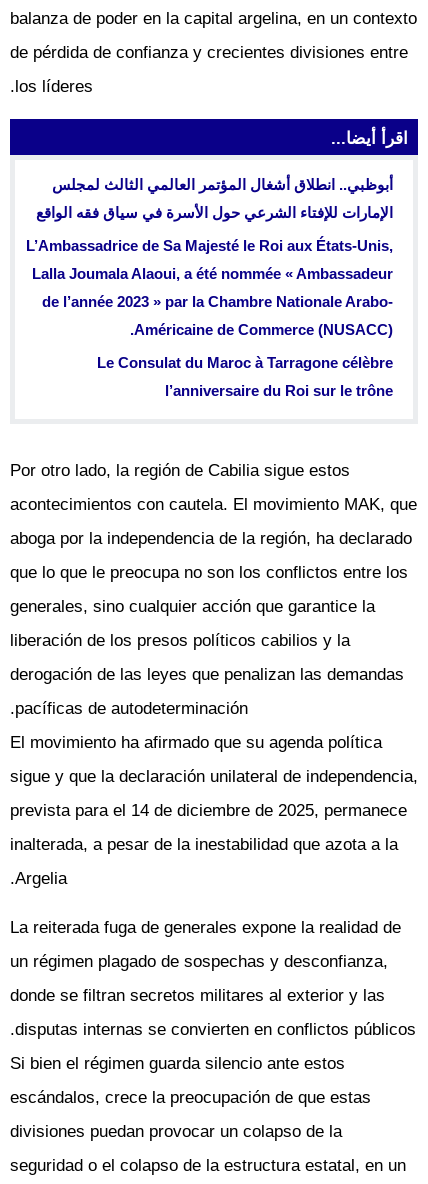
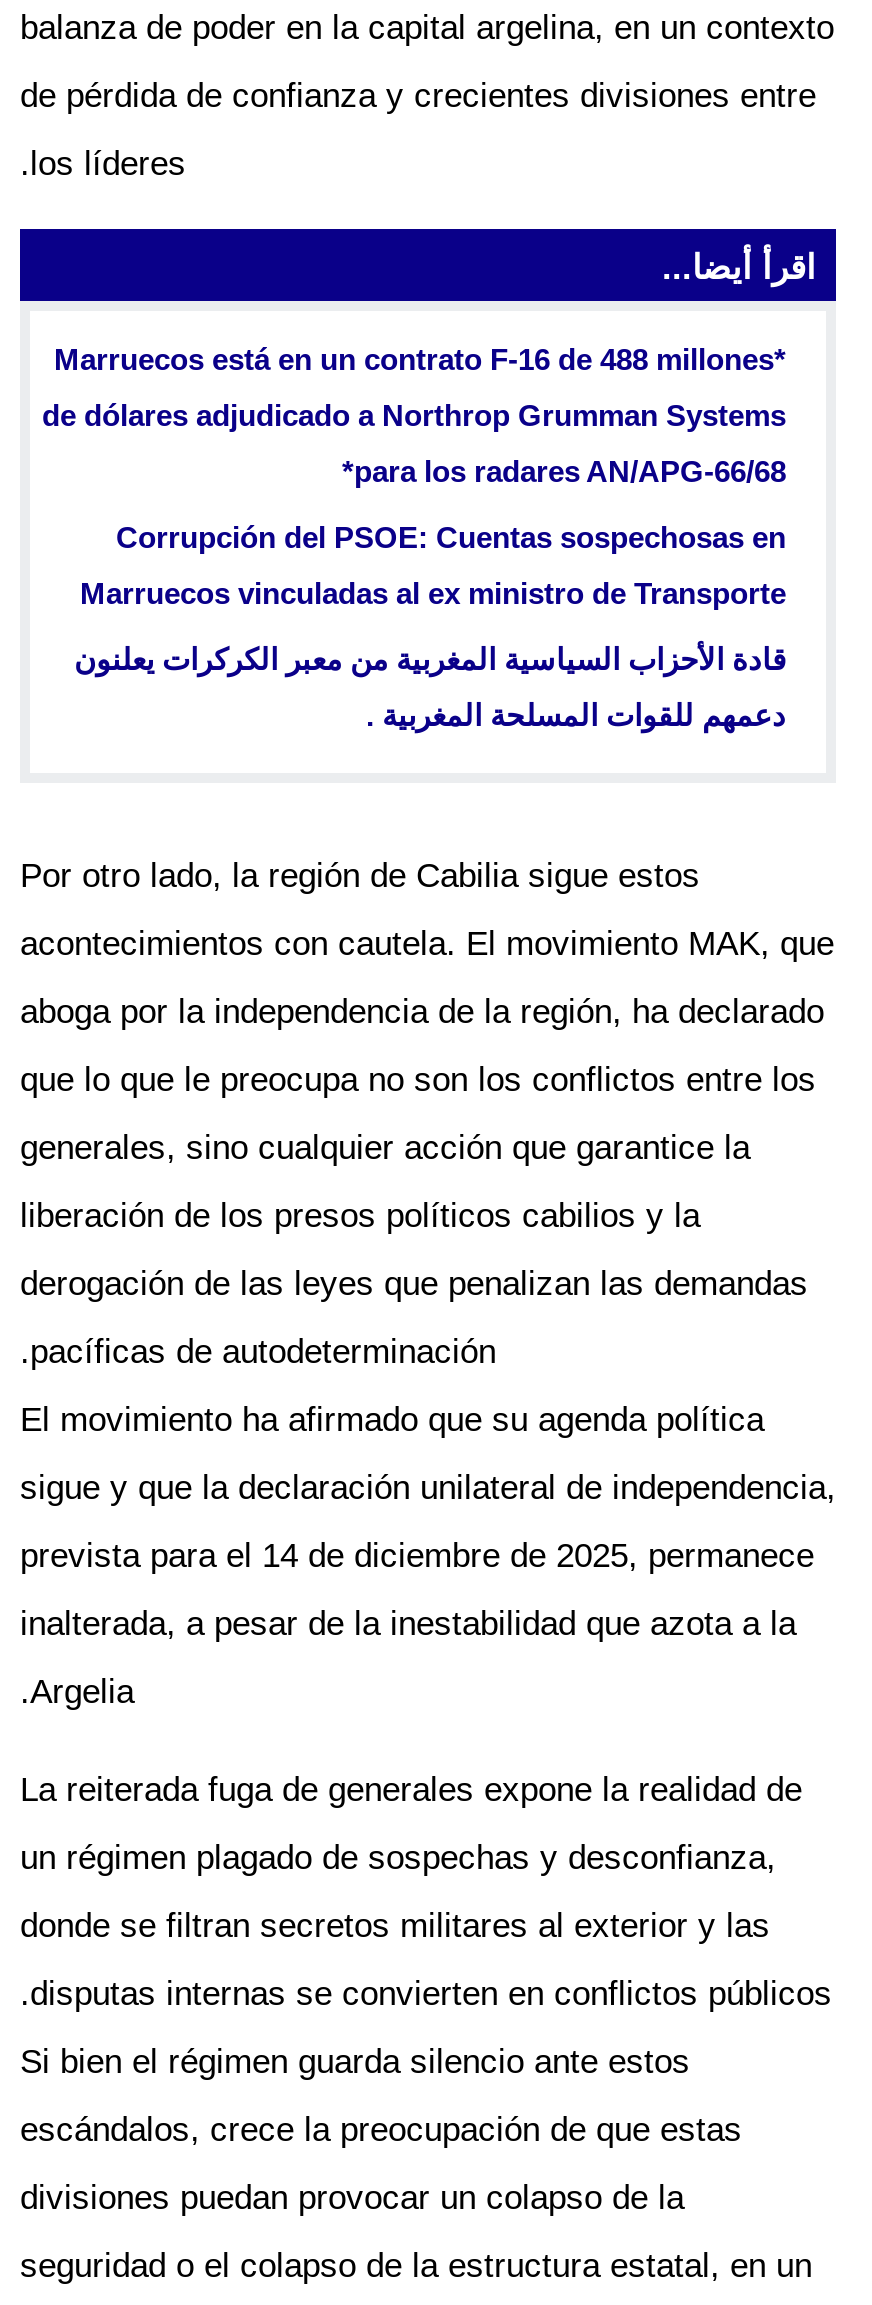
- أبوظبي.. انطلاق أشغال المؤتمر العالمي الثالث لمجلس
- الإمارات للإفتاء الشرعي حول الأسرة في سياق فقه الواقع
- L’Ambassadrice de Sa Majesté le Roi aux États-Unis,
- Lalla Joumala Alaoui, a été nommée « Ambassadeur
- de l’année 2023 » par la Chambre Nationale Arabo-
- Américaine de Commerce (NUSACC).
- Le Consulat du Maroc à Tarragone célèbre
- l’anniversaire du Roi sur le trône
+ *Marruecos está en un contrato F-16 de 488 millones
+ de dólares adjudicado a Northrop Grumman Systems
+ para los radares AN/APG-66/68*
+ Corrupción del PSOE: Cuentas sospechosas en
+ Marruecos vinculadas al ex ministro de Transporte
+ قادة الأحزاب السياسية المغربية من معبر الكركرات يعلنون
+ دعمهم للقوات المسلحة المغربية .
